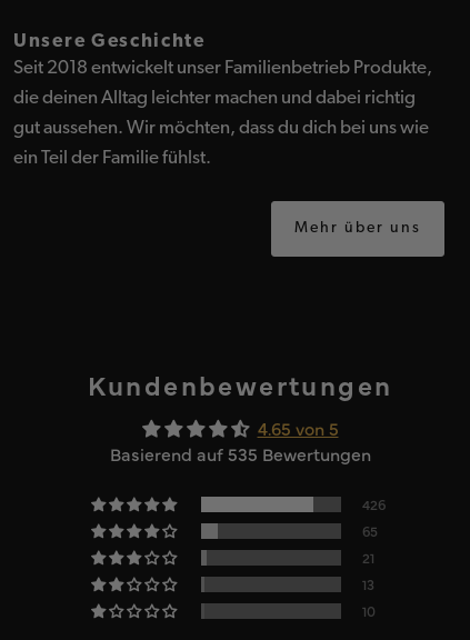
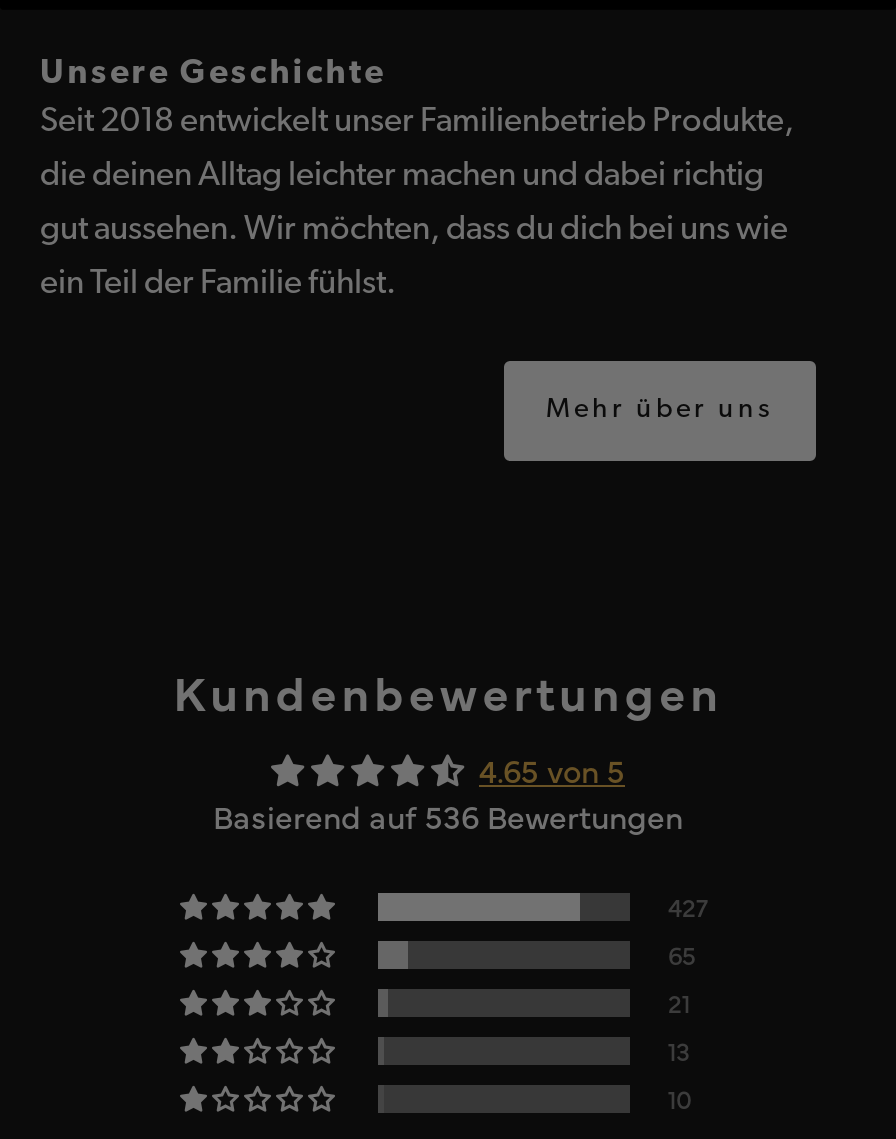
- Basierend auf 535 Bewertungen
+ Basierend auf 536 Bewertungen

- 426
+ 427
